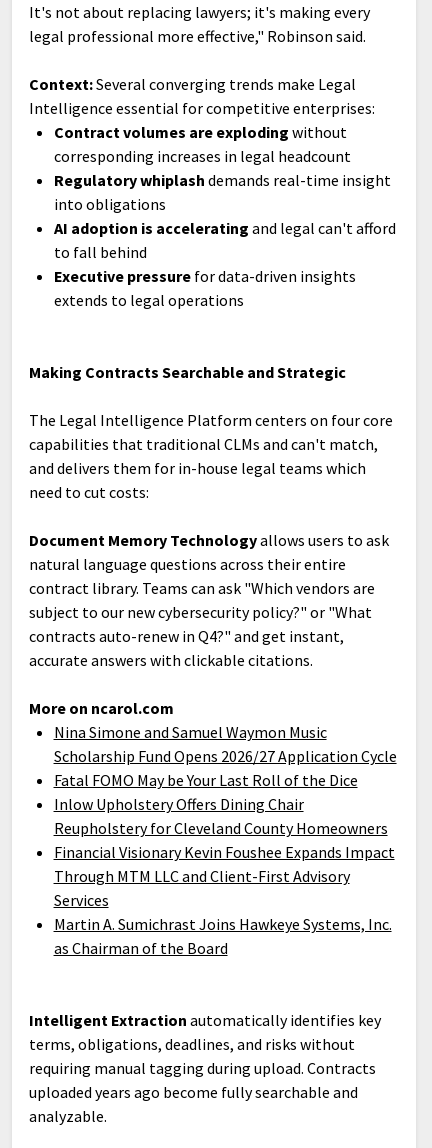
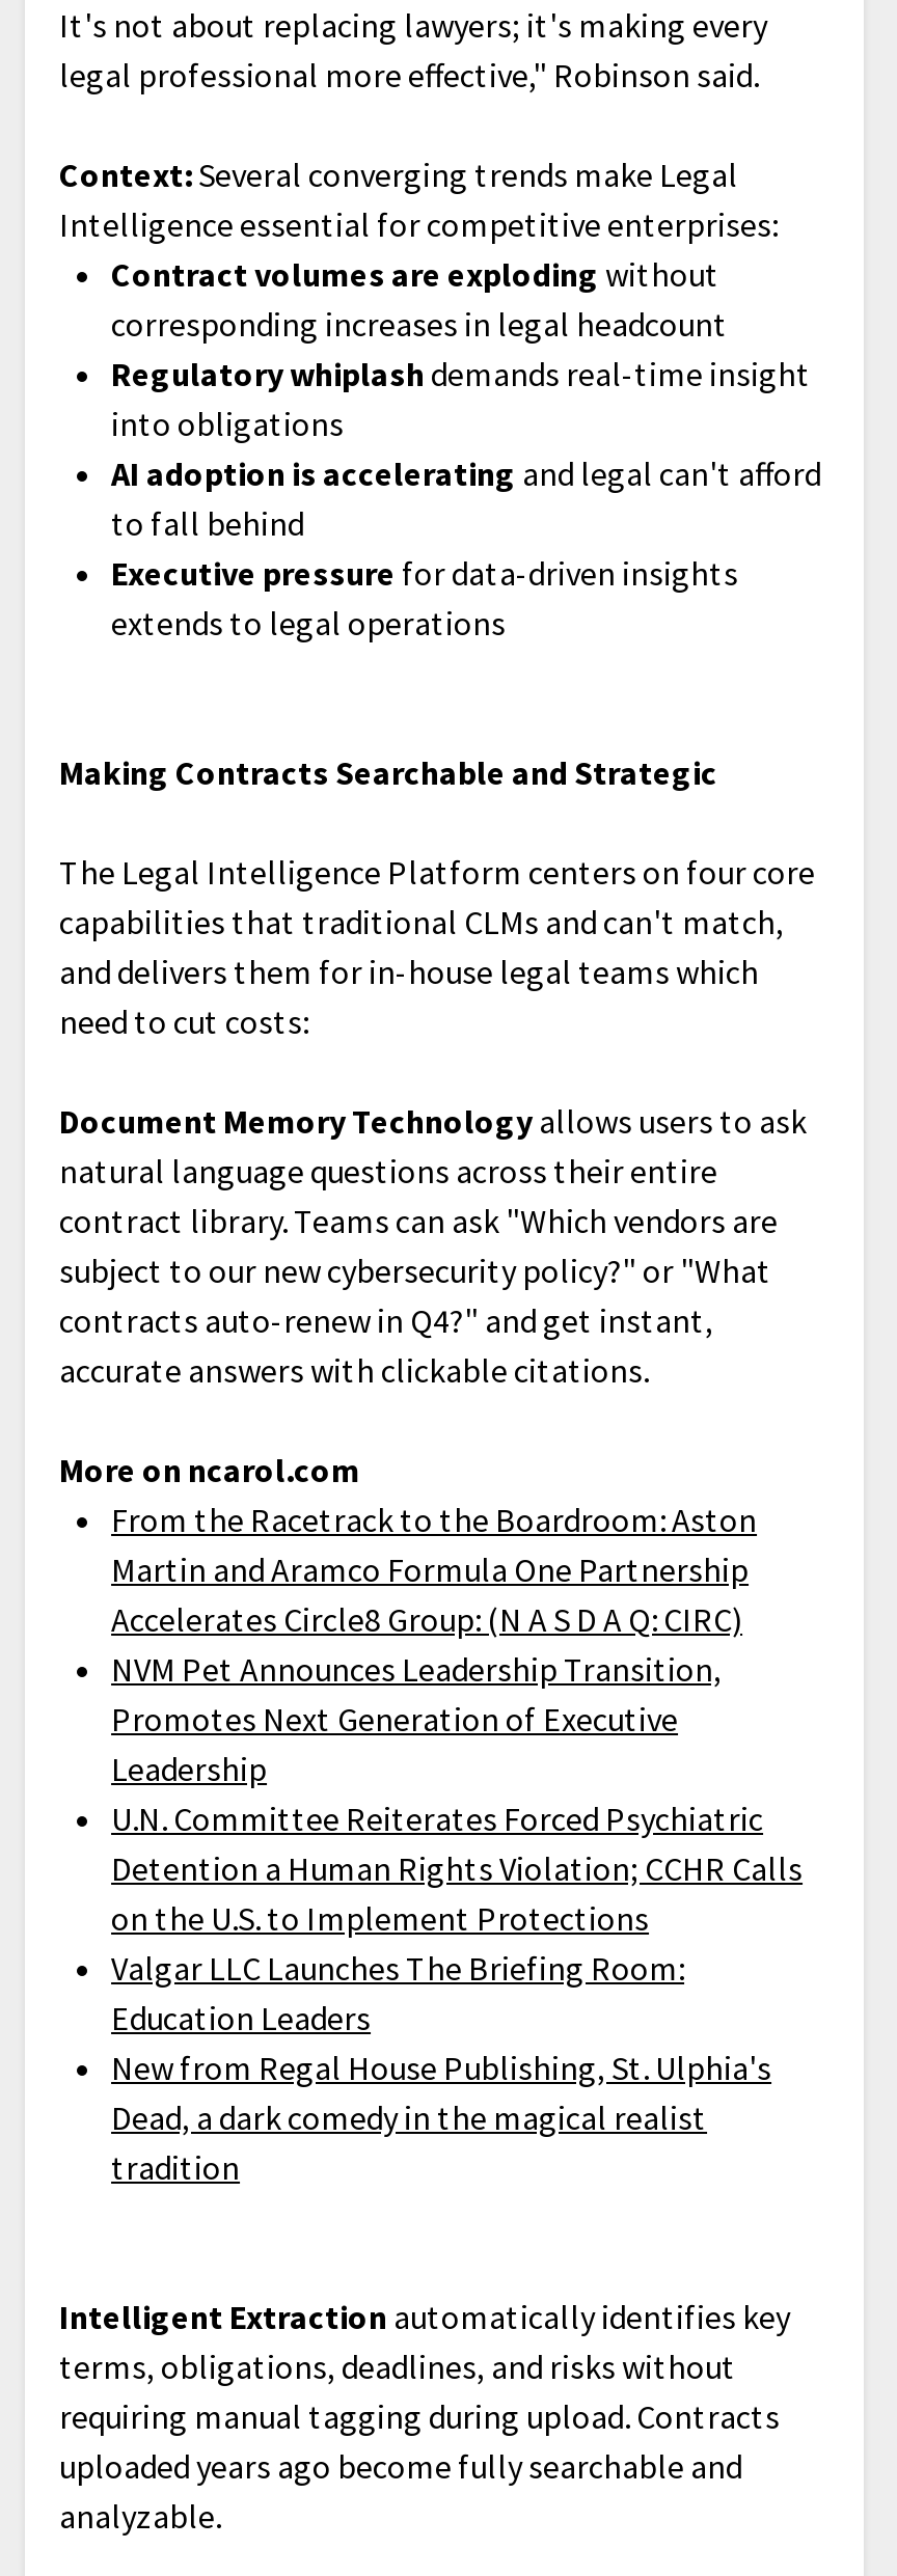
- Nina Simone and Samuel Waymon Music
- Scholarship Fund Opens 2026/27 Application Cycle
- Fatal FOMO May be Your Last Roll of the Dice
- Inlow Upholstery Offers Dining Chair
- Reupholstery for Cleveland County Homeowners
- Financial Visionary Kevin Foushee Expands Impact
- Through MTM LLC and Client-First Advisory
- Services
- Martin A. Sumichrast Joins Hawkeye Systems, Inc.
- as Chairman of the Board
+ From the Racetrack to the Boardroom: Aston
+ Martin and Aramco Formula One Partnership
+ Accelerates Circle8 Group: (N A S D A Q: CIRC)
+ NVM Pet Announces Leadership Transition,
+ Promotes Next Generation of Executive
+ Leadership
+ U.N. Committee Reiterates Forced Psychiatric
+ Detention a Human Rights Violation; CCHR Calls
+ on the U.S. to Implement Protections
+ Valgar LLC Launches The Briefing Room:
+ Education Leaders
+ New from Regal House Publishing, St. Ulphia's
+ Dead, a dark comedy in the magical realist
+ tradition
